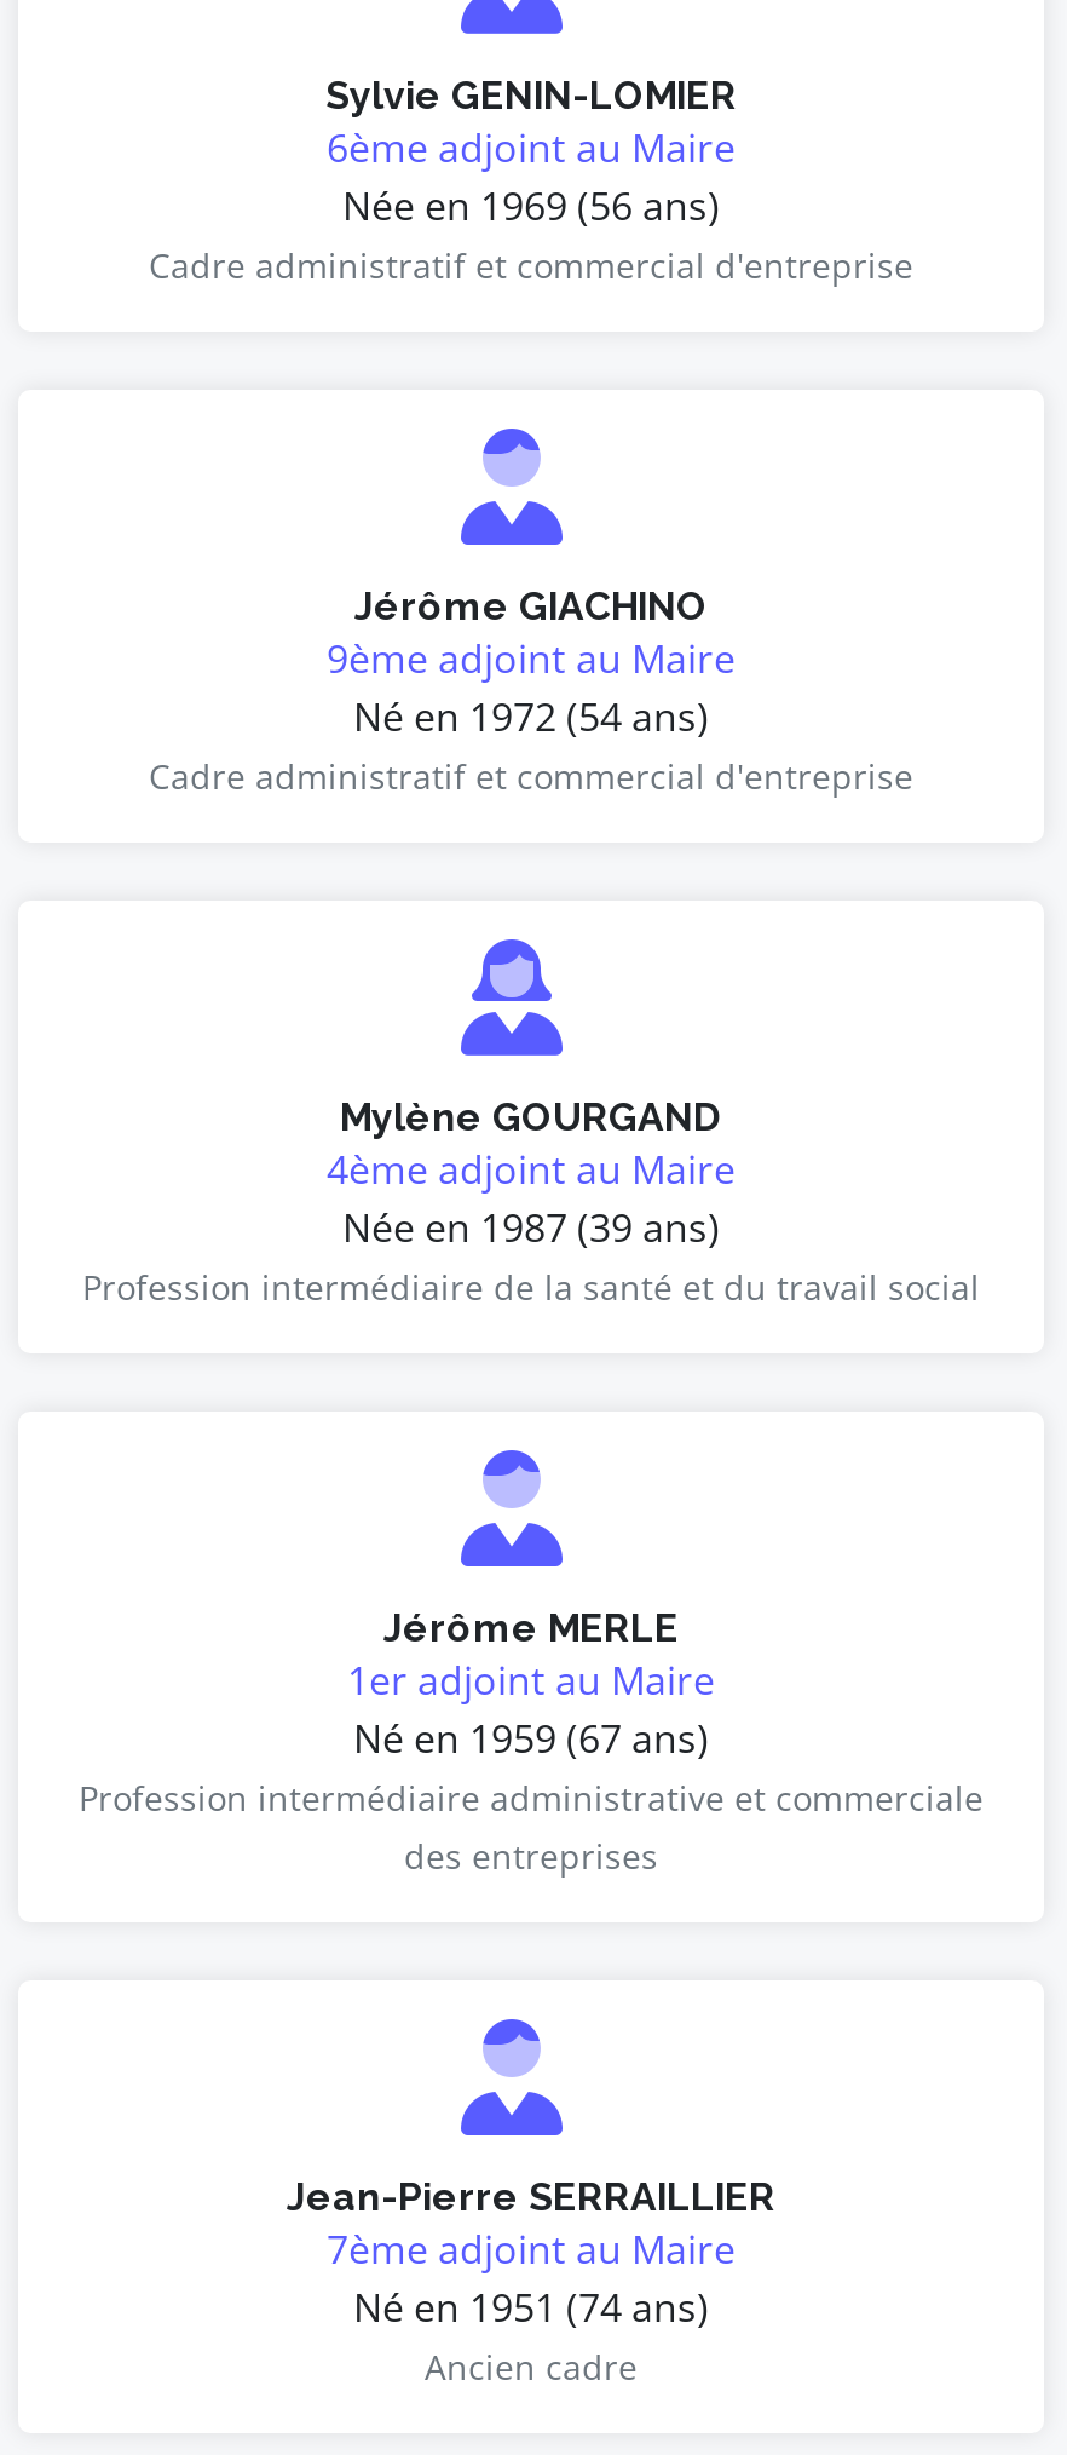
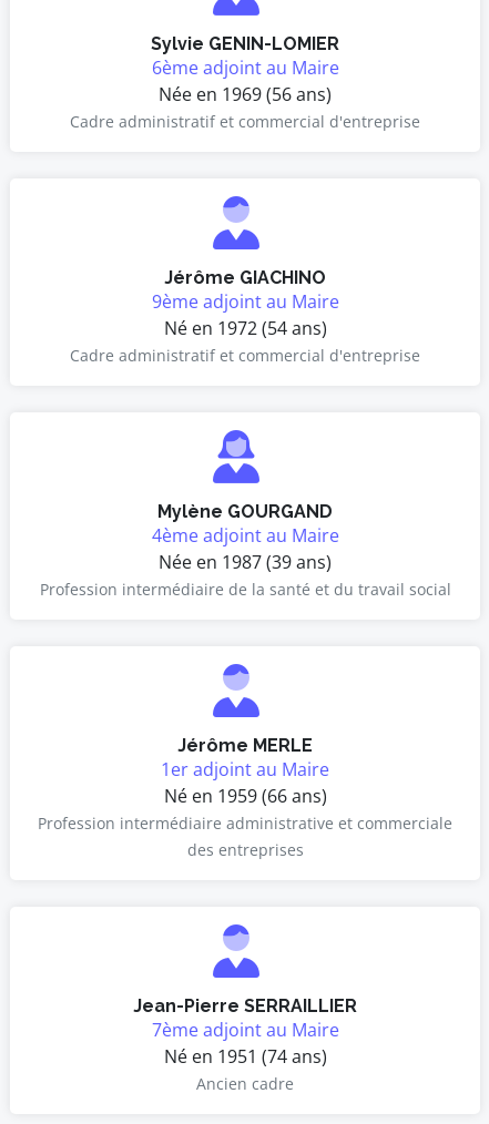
- Né en 1959 (67 ans)
+ Né en 1959 (66 ans)
